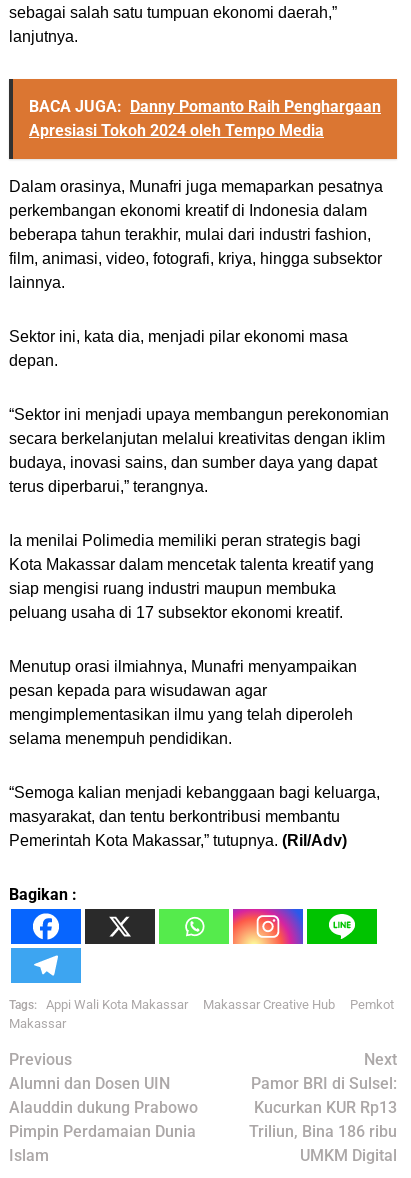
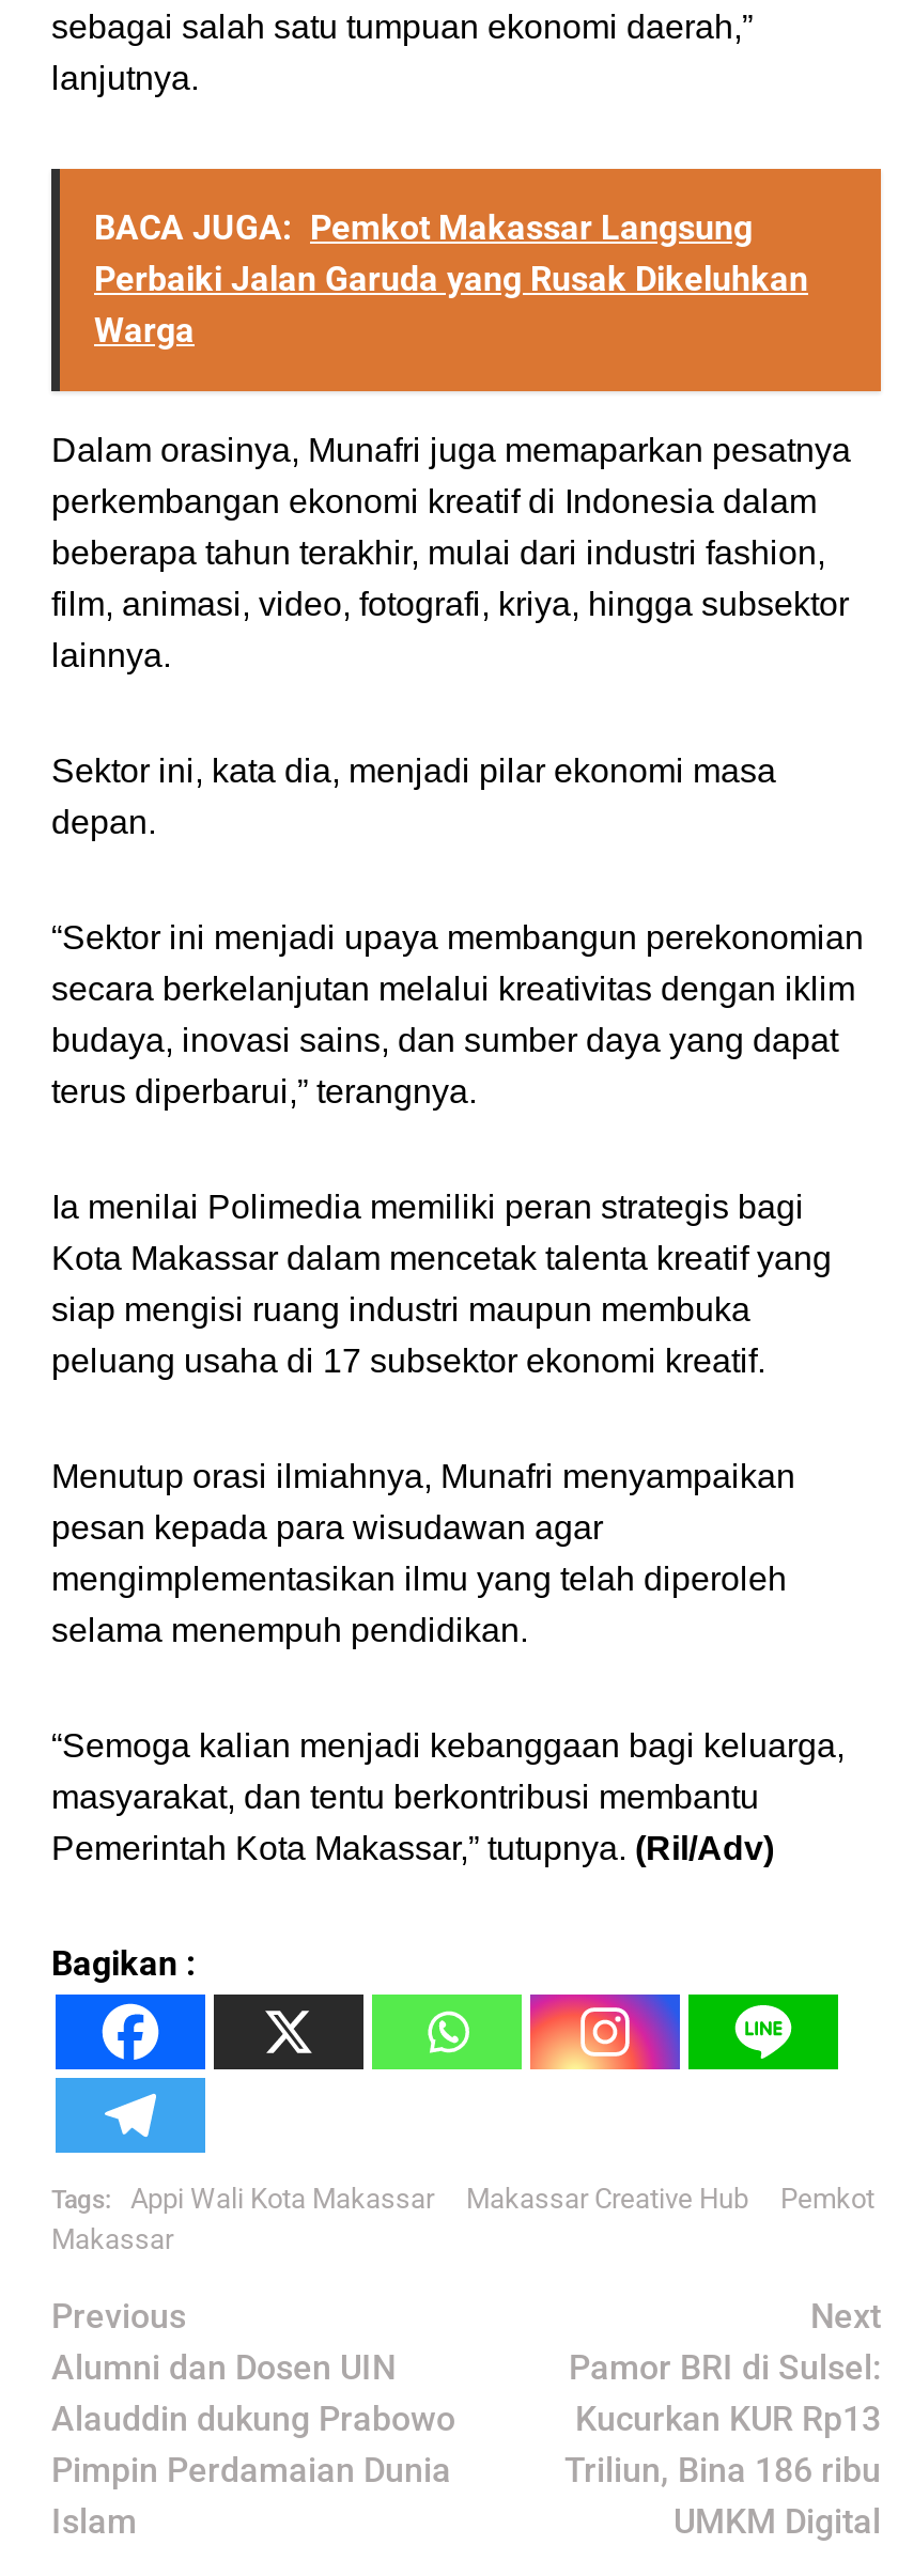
- BACA JUGA: Danny Pomanto Raih Penghargaan
- Apresiasi Tokoh 2024 oleh Tempo Media
+ BACA JUGA: Pemkot Makassar Langsung
+ Perbaiki Jalan Garuda yang Rusak Dikeluhkan
+ Warga
